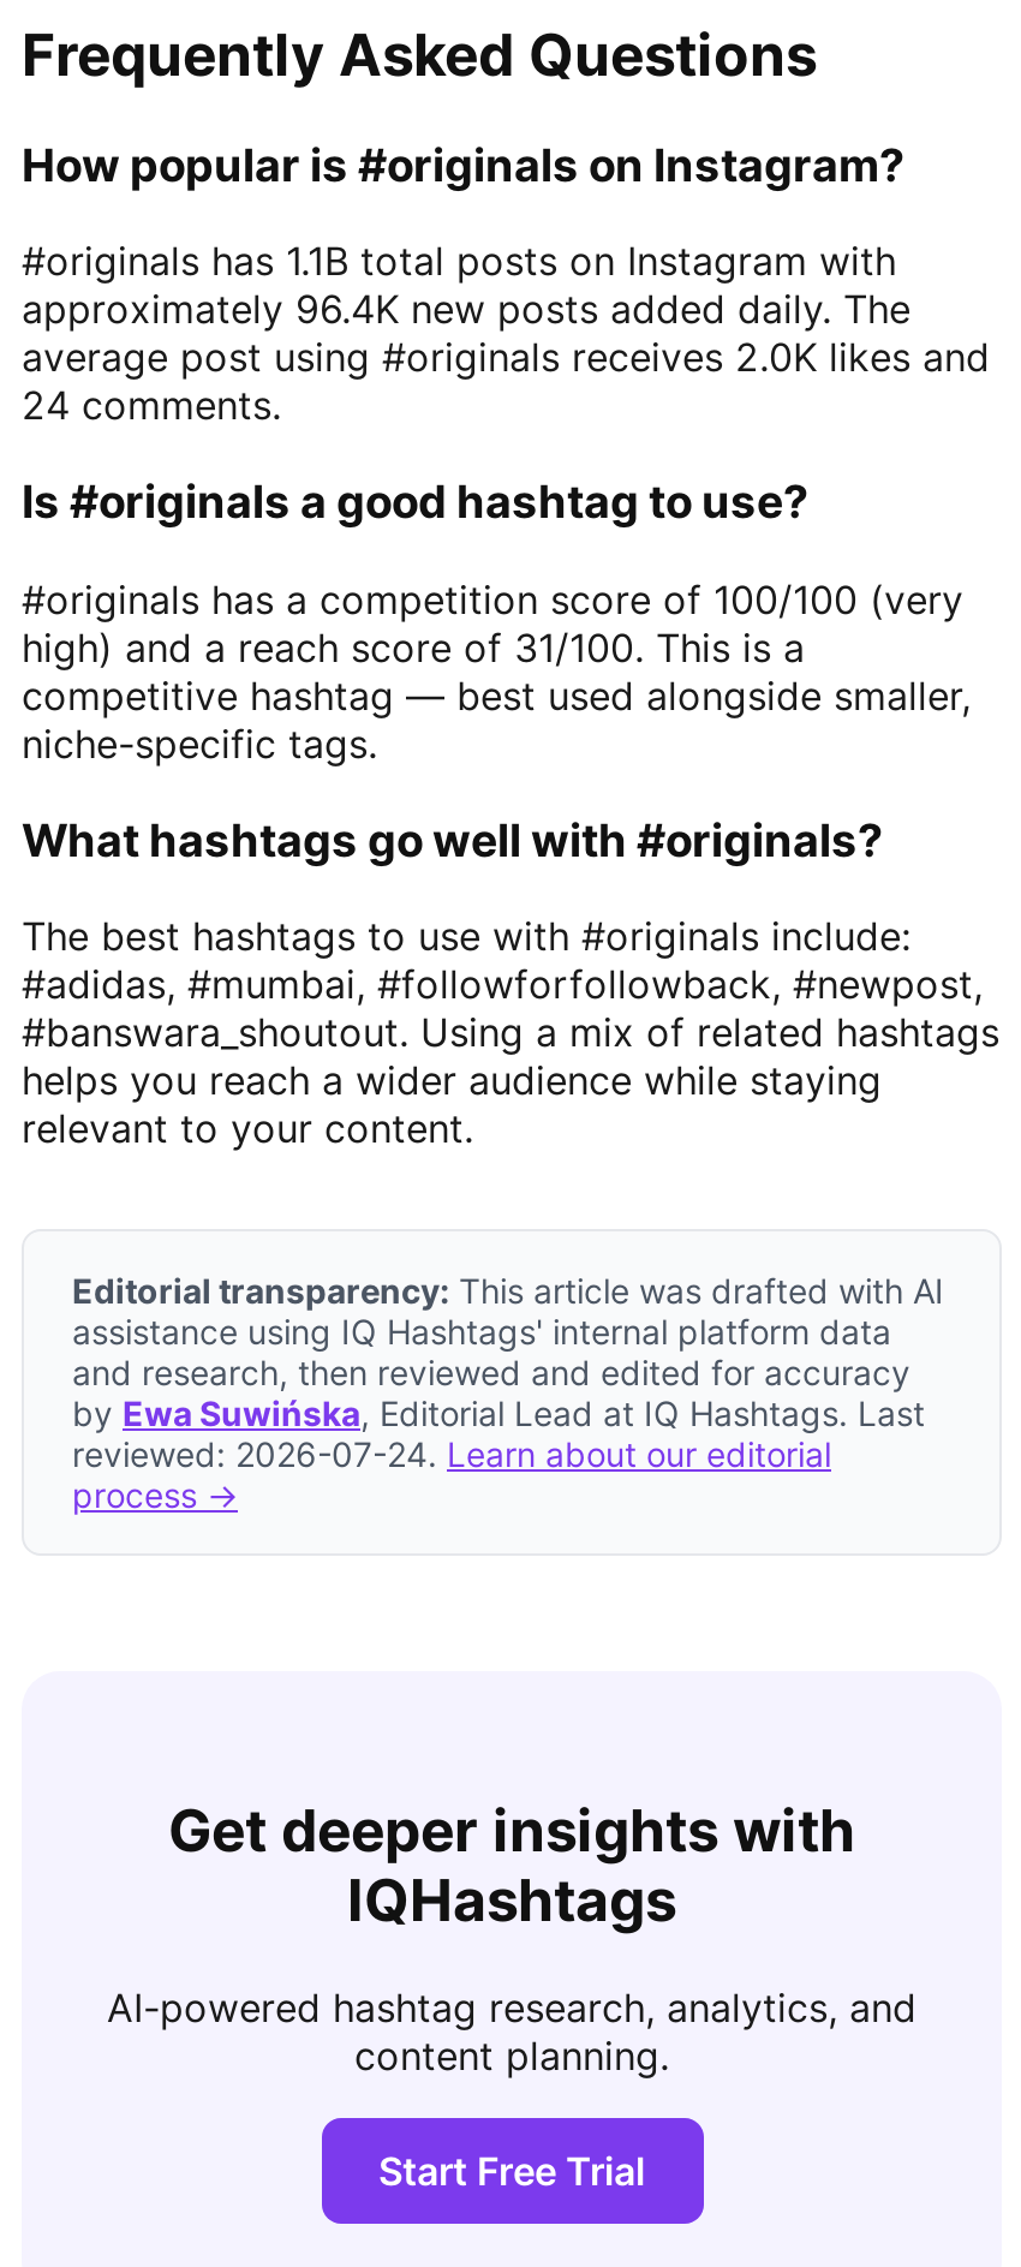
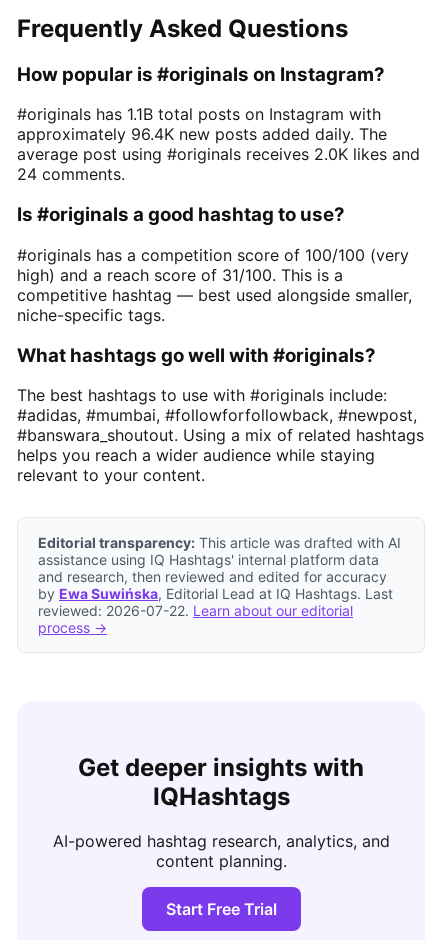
- reviewed: 2026-07-24. Learn about our editorial
+ reviewed: 2026-07-22. Learn about our editorial
